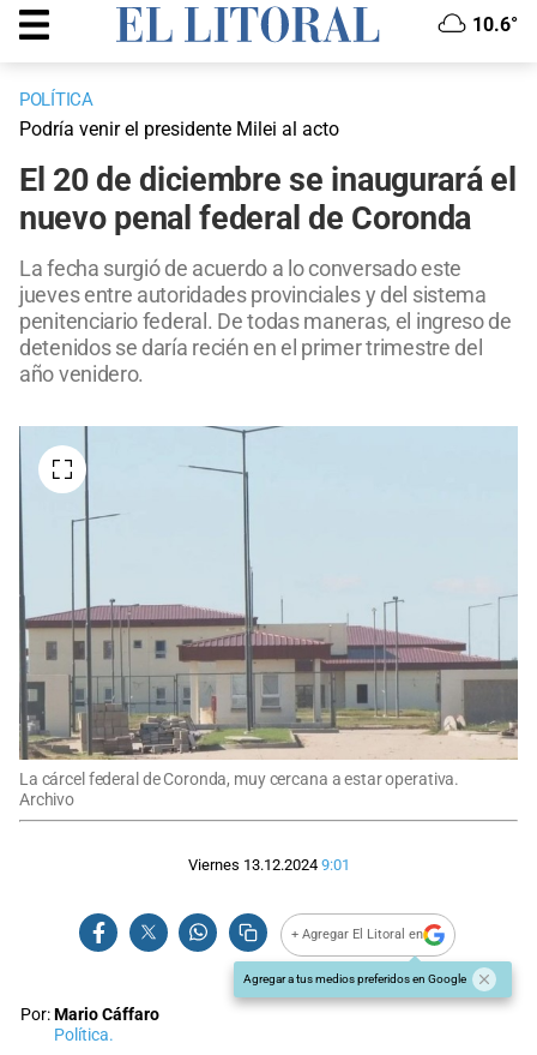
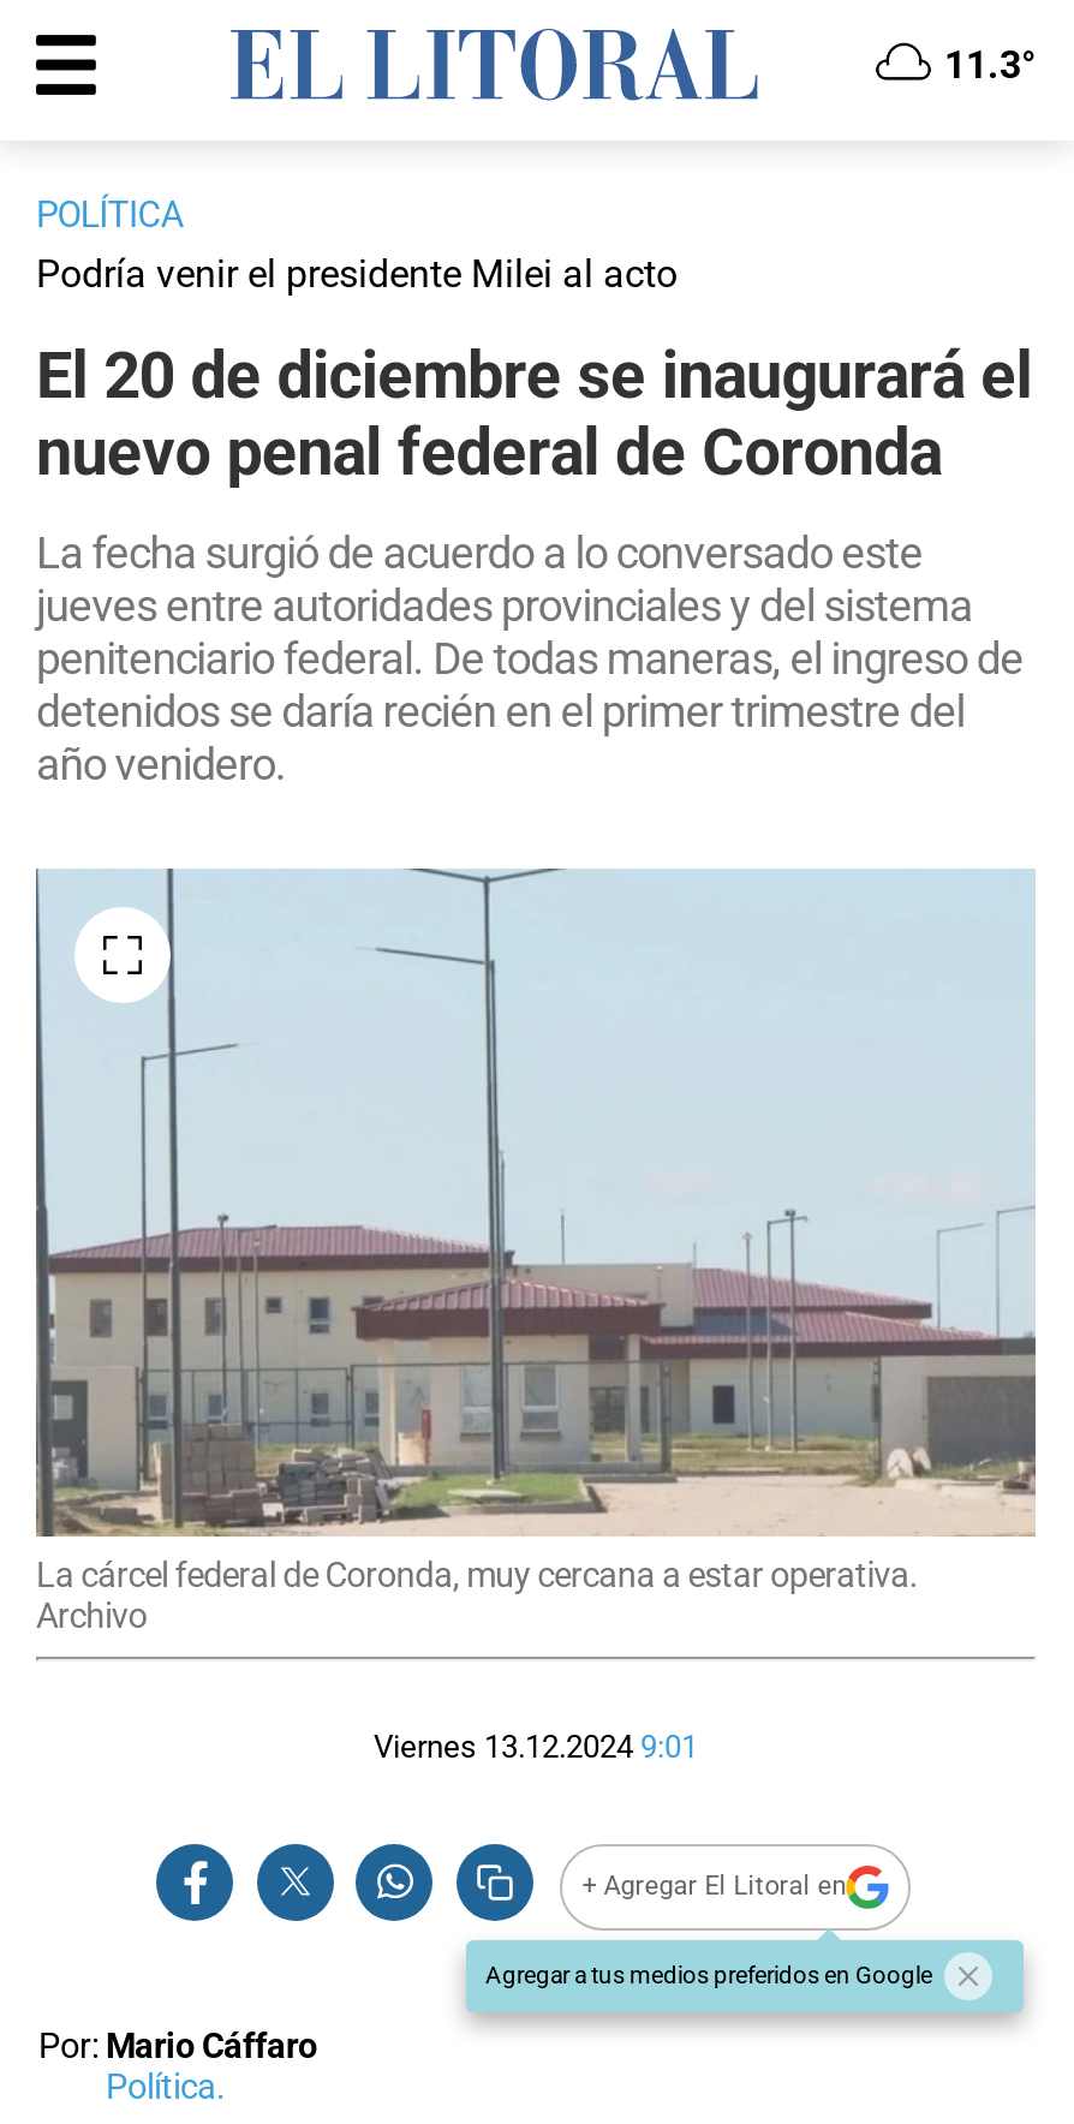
- 10.6°
+ 11.3°
